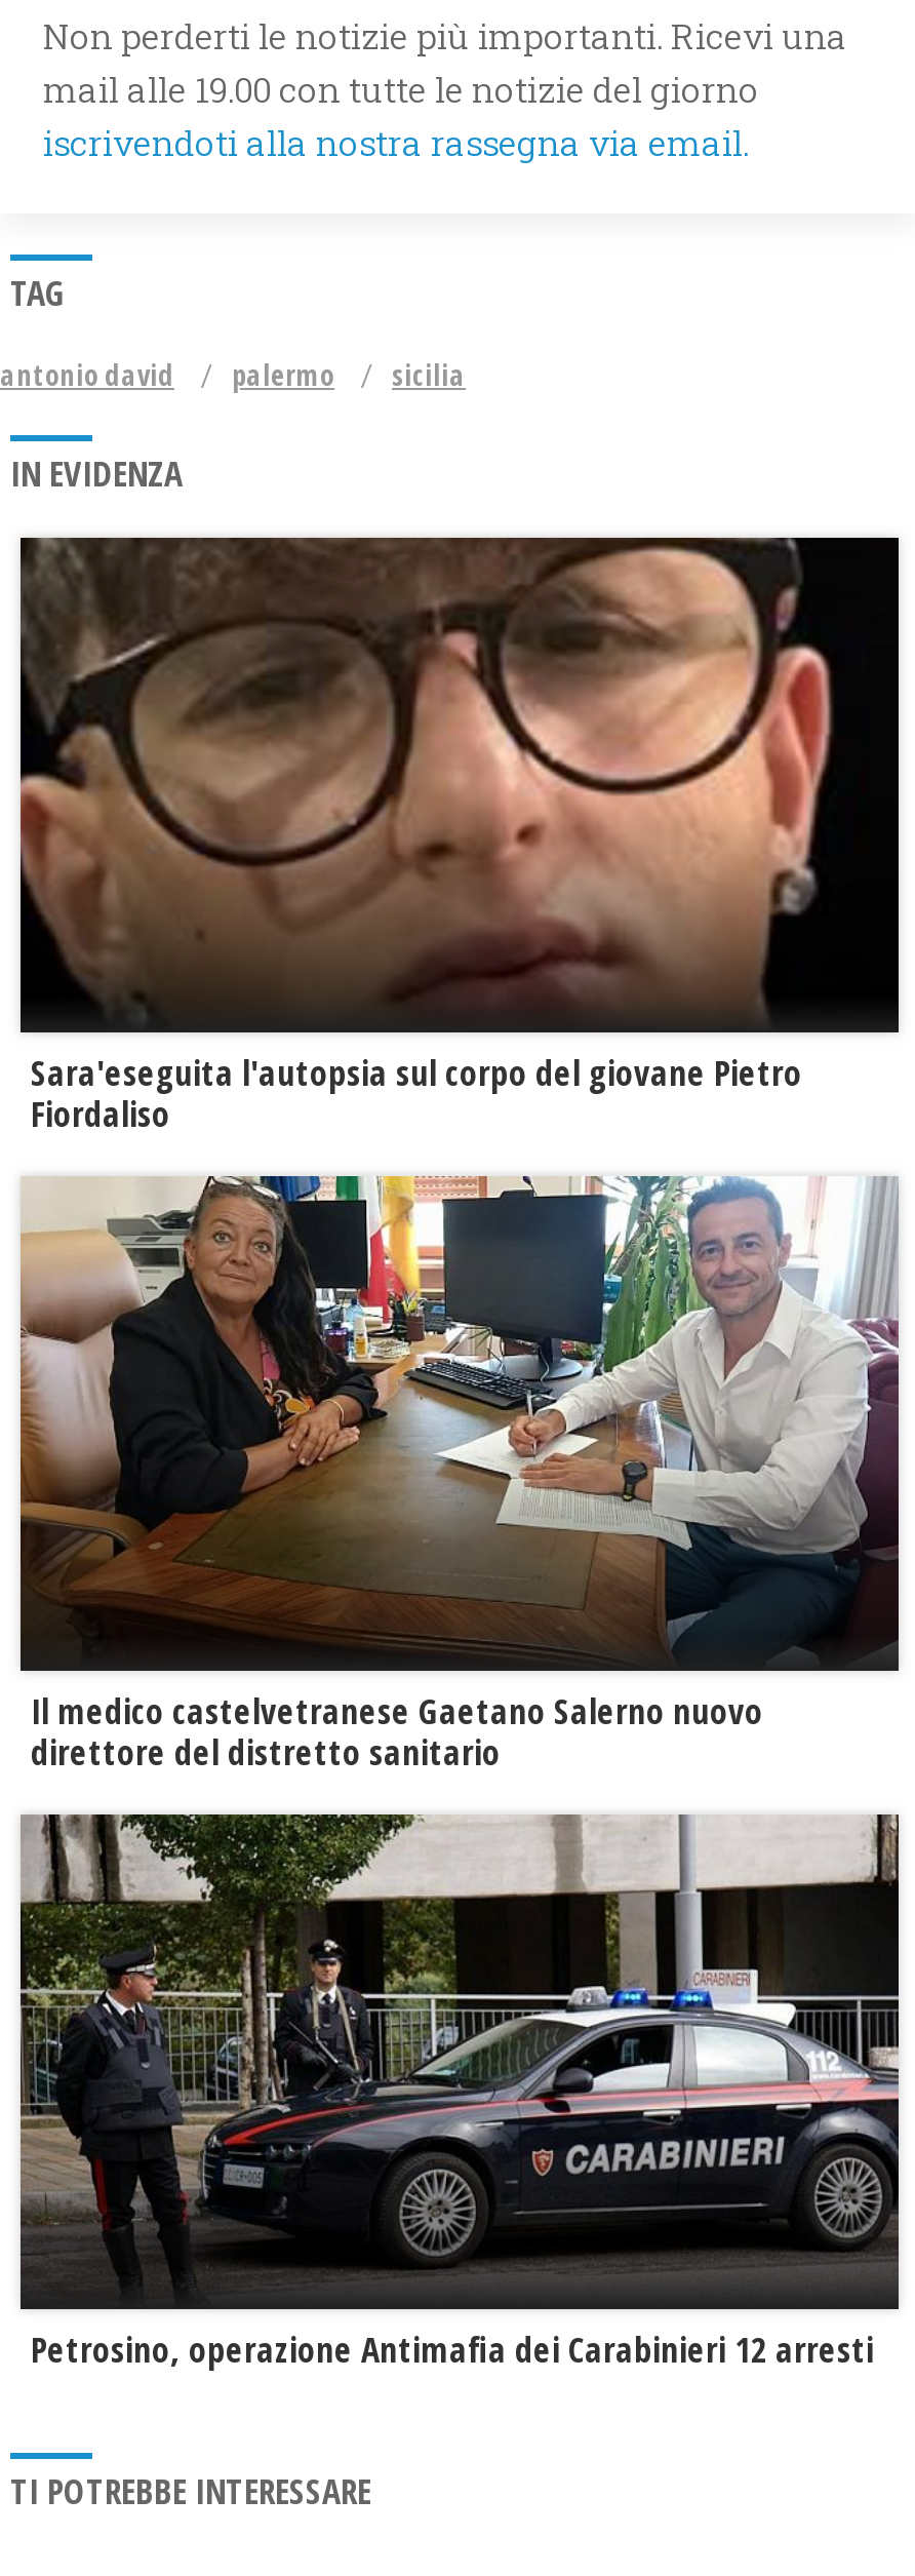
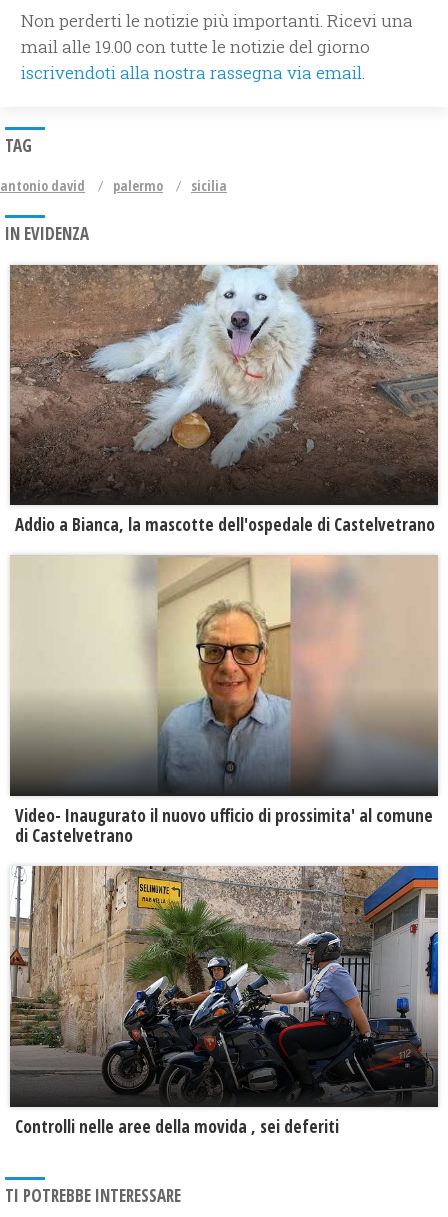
- [image]
- Sara'eseguita l'autopsia sul corpo del giovane Pietro
- Fiordaliso
+ [image]
+ Addio a Bianca, la mascotte dell'ospedale di Castelvetrano

- [image]
- Il medico castelvetranese Gaetano Salerno nuovo
- direttore del distretto sanitario
+ [image]
+ Video- Inaugurato il nuovo ufficio di prossimita' al comune
+ di Castelvetrano

- [image]
- Petrosino, operazione Antimafia dei Carabinieri 12 arresti
+ [image]
+ Controlli nelle aree della movida , sei deferiti
